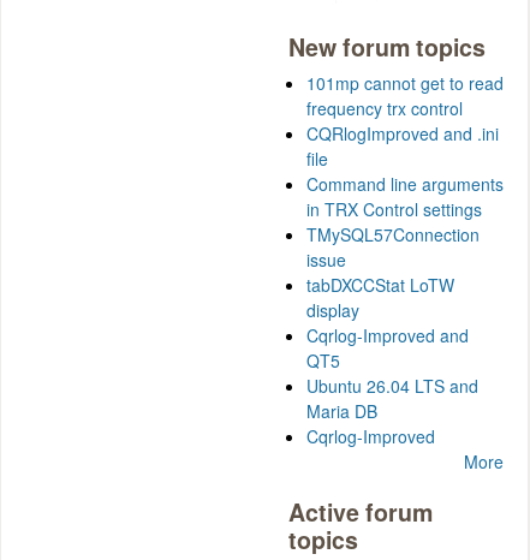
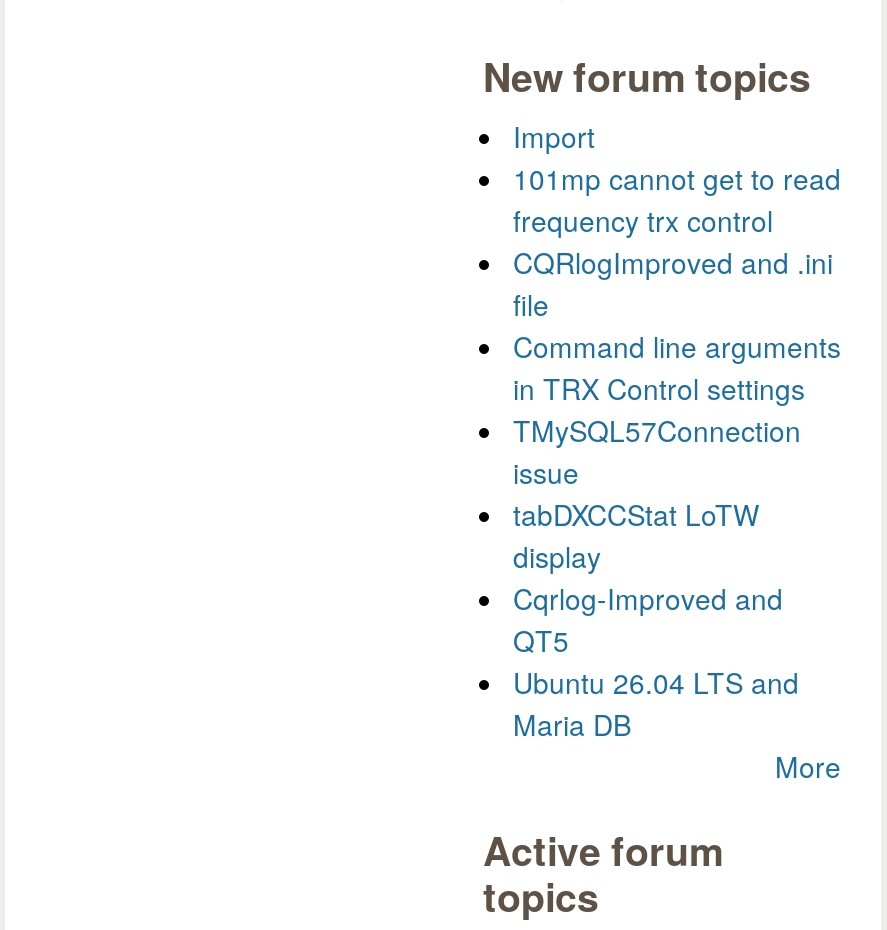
+ Import

moved down: 101mp cannot get to read | frequency trx control | CQRlogImproved and .ini | ... | Ubuntu 26.04 LTS and | Maria DB

- Cqrlog-Improved
